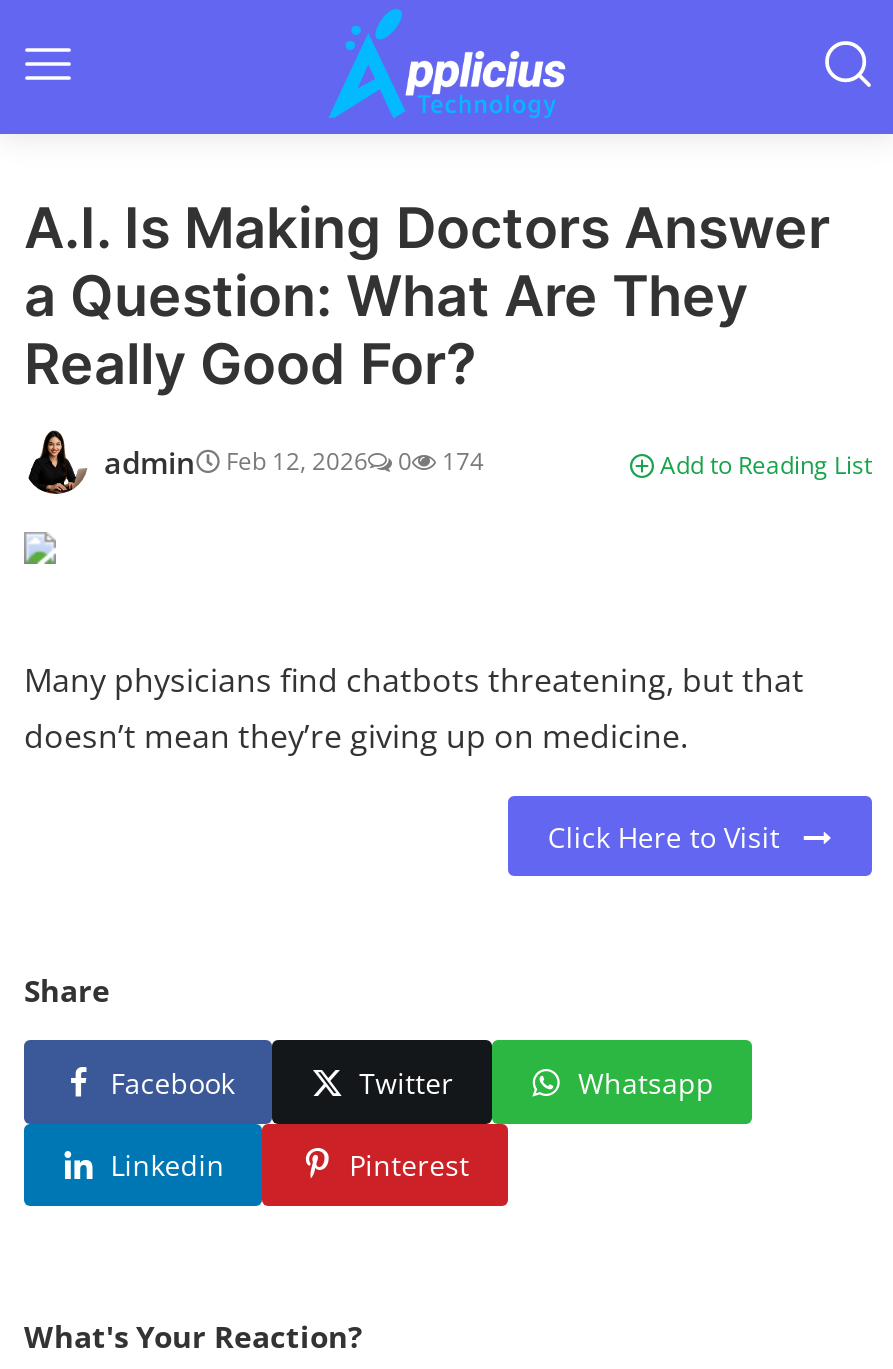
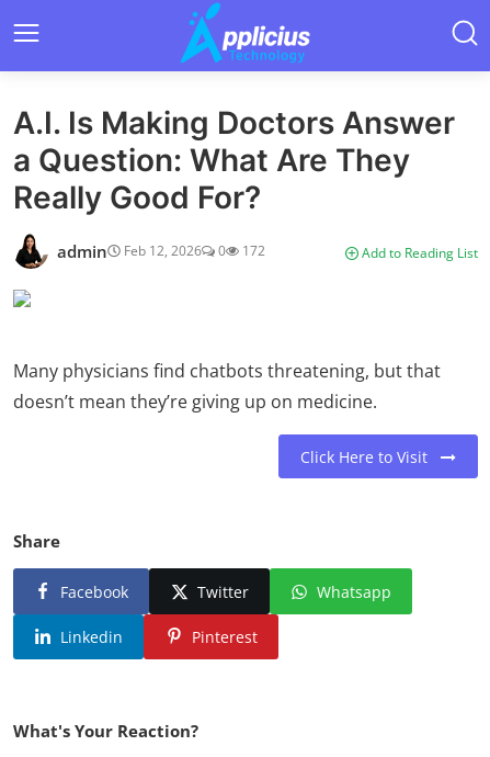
- admin Feb 12, 2026 0 174
+ admin Feb 12, 2026 0 172
